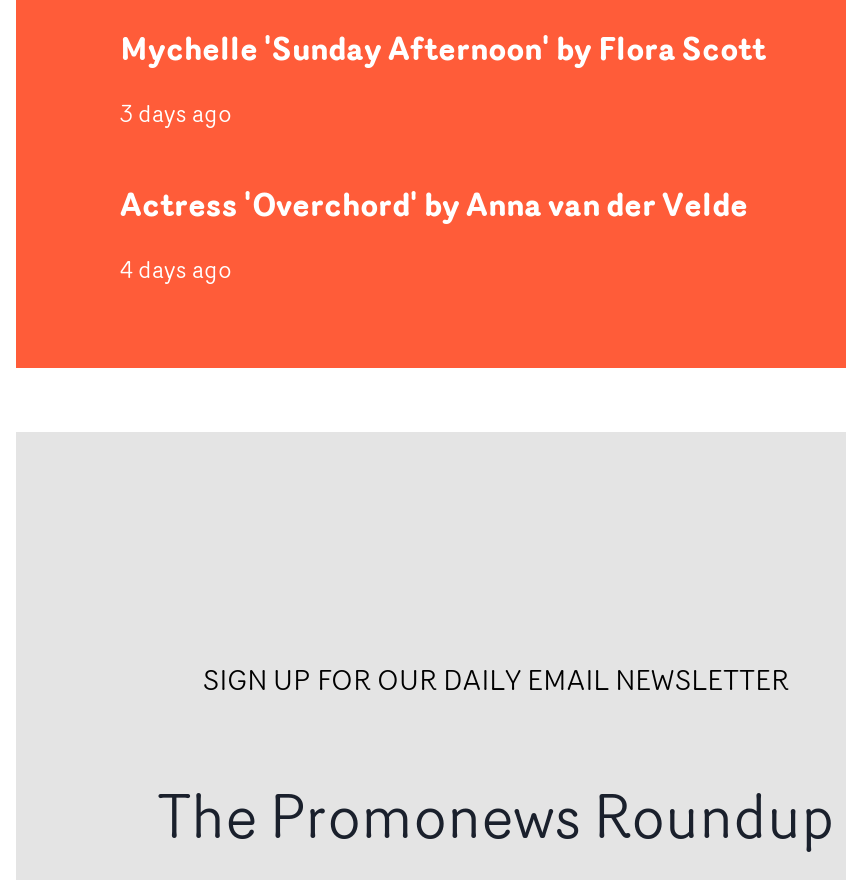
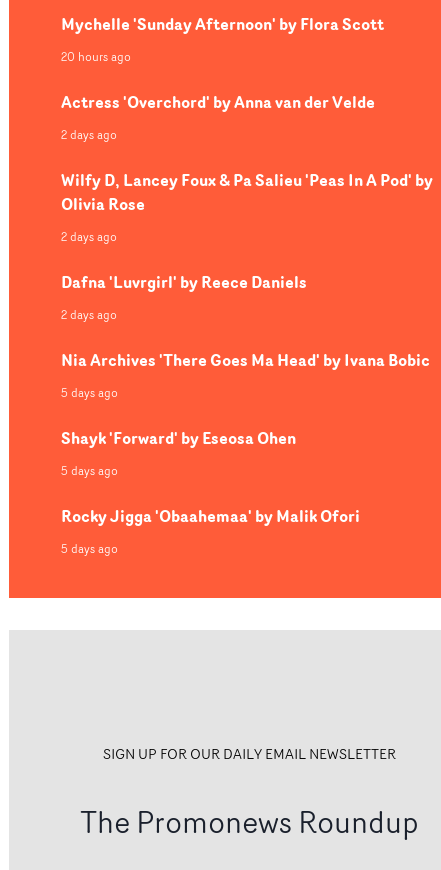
- 3 days ago
+ 20 hours ago

- 4 days ago
+ 2 days ago
+ Wilfy D, Lancey Foux & Pa Salieu 'Peas In A Pod' by
+ Olivia Rose
+ 2 days ago
+ Dafna 'Luvrgirl' by Reece Daniels
+ 2 days ago
+ Nia Archives 'There Goes Ma Head' by Ivana Bobic
+ 5 days ago
+ Shayk 'Forward' by Eseosa Ohen
+ 5 days ago
+ Rocky Jigga 'Obaahemaa' by Malik Ofori
+ 5 days ago
